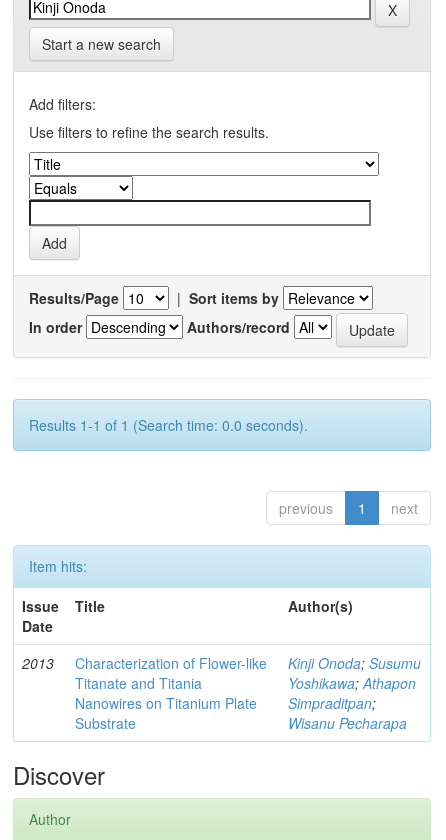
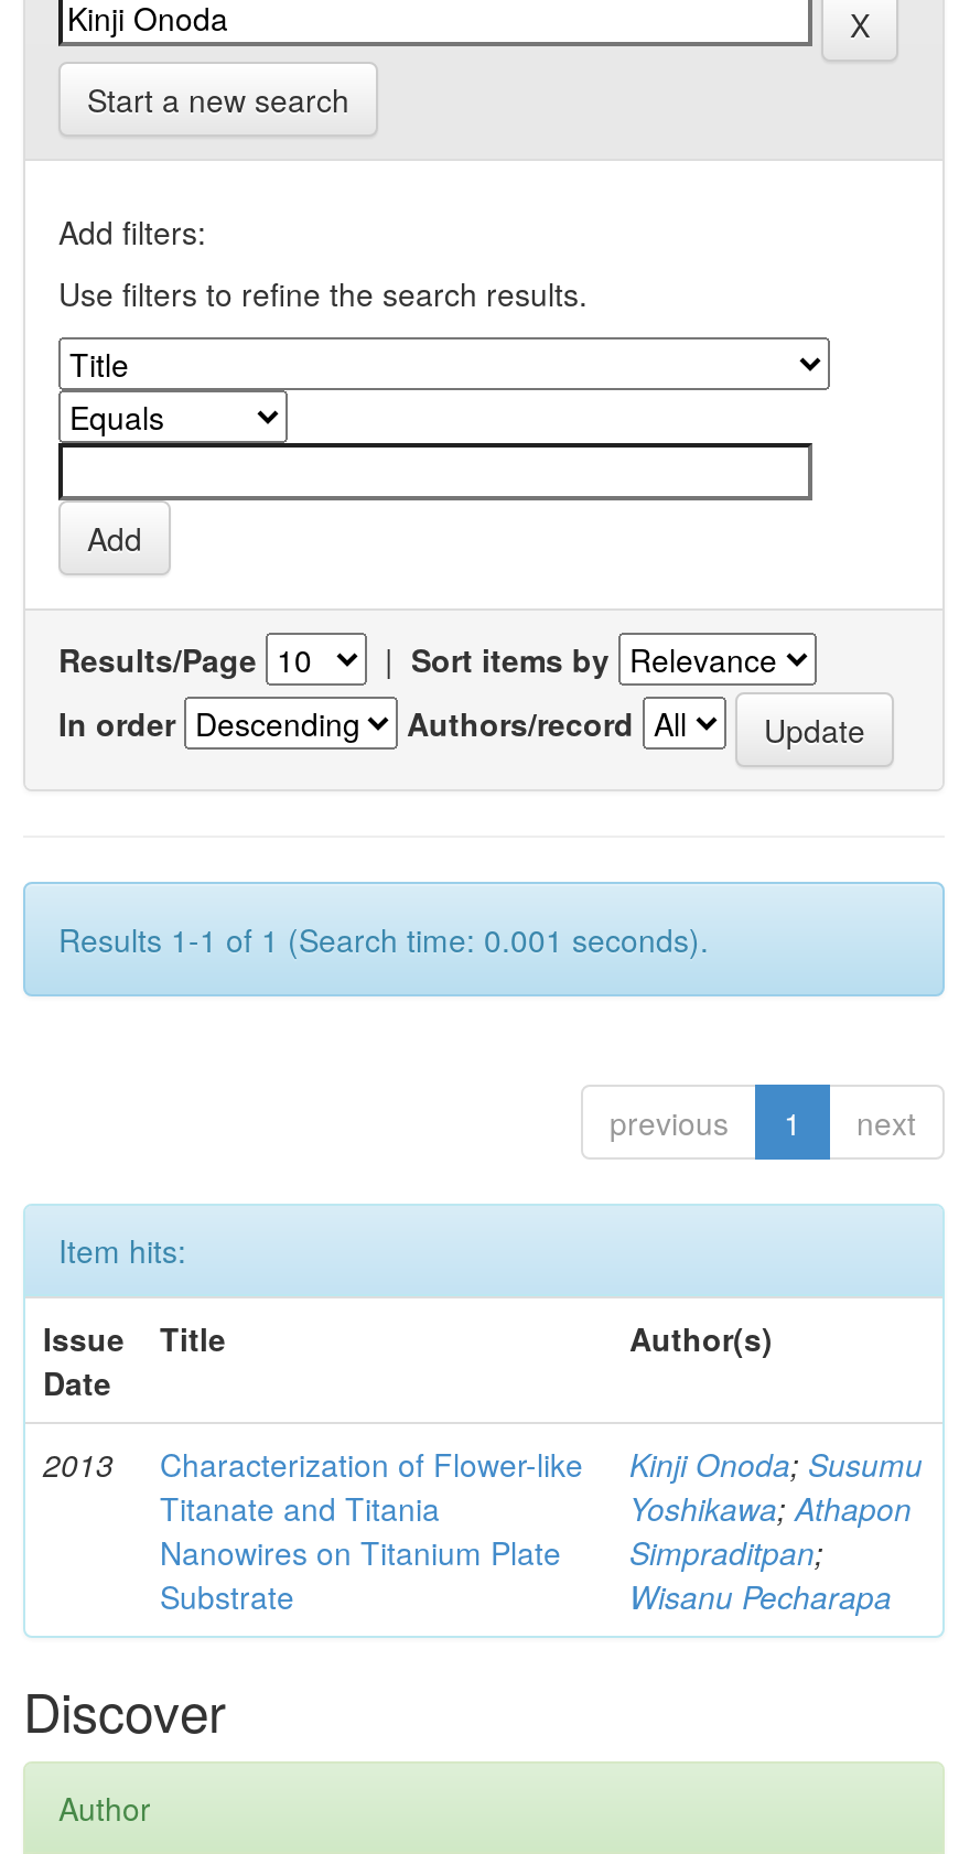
- Results 1-1 of 1 (Search time: 0.0 seconds).
+ Results 1-1 of 1 (Search time: 0.001 seconds).
